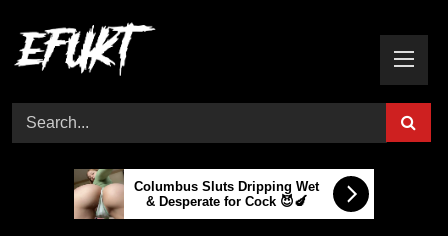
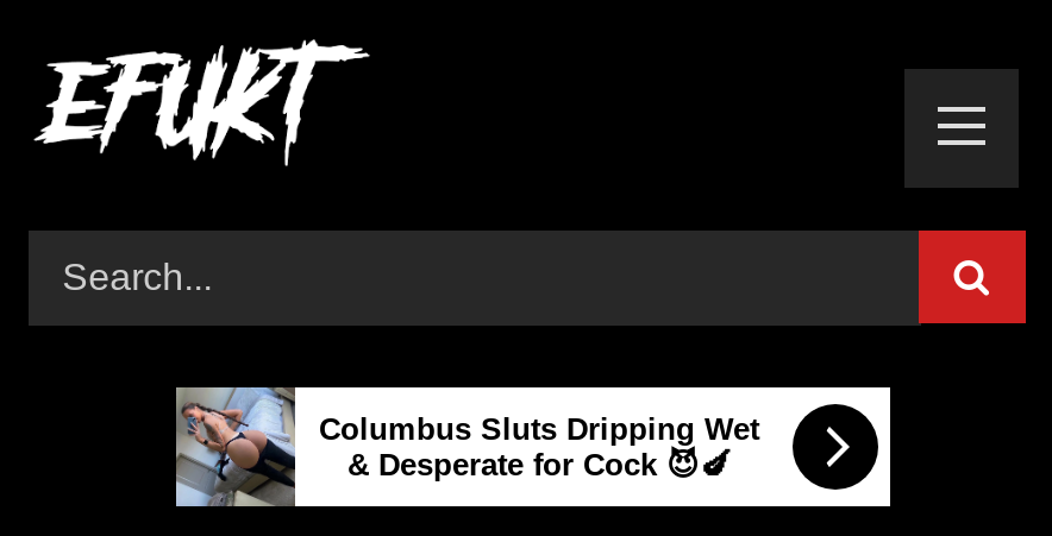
- [image]
+ [image]
